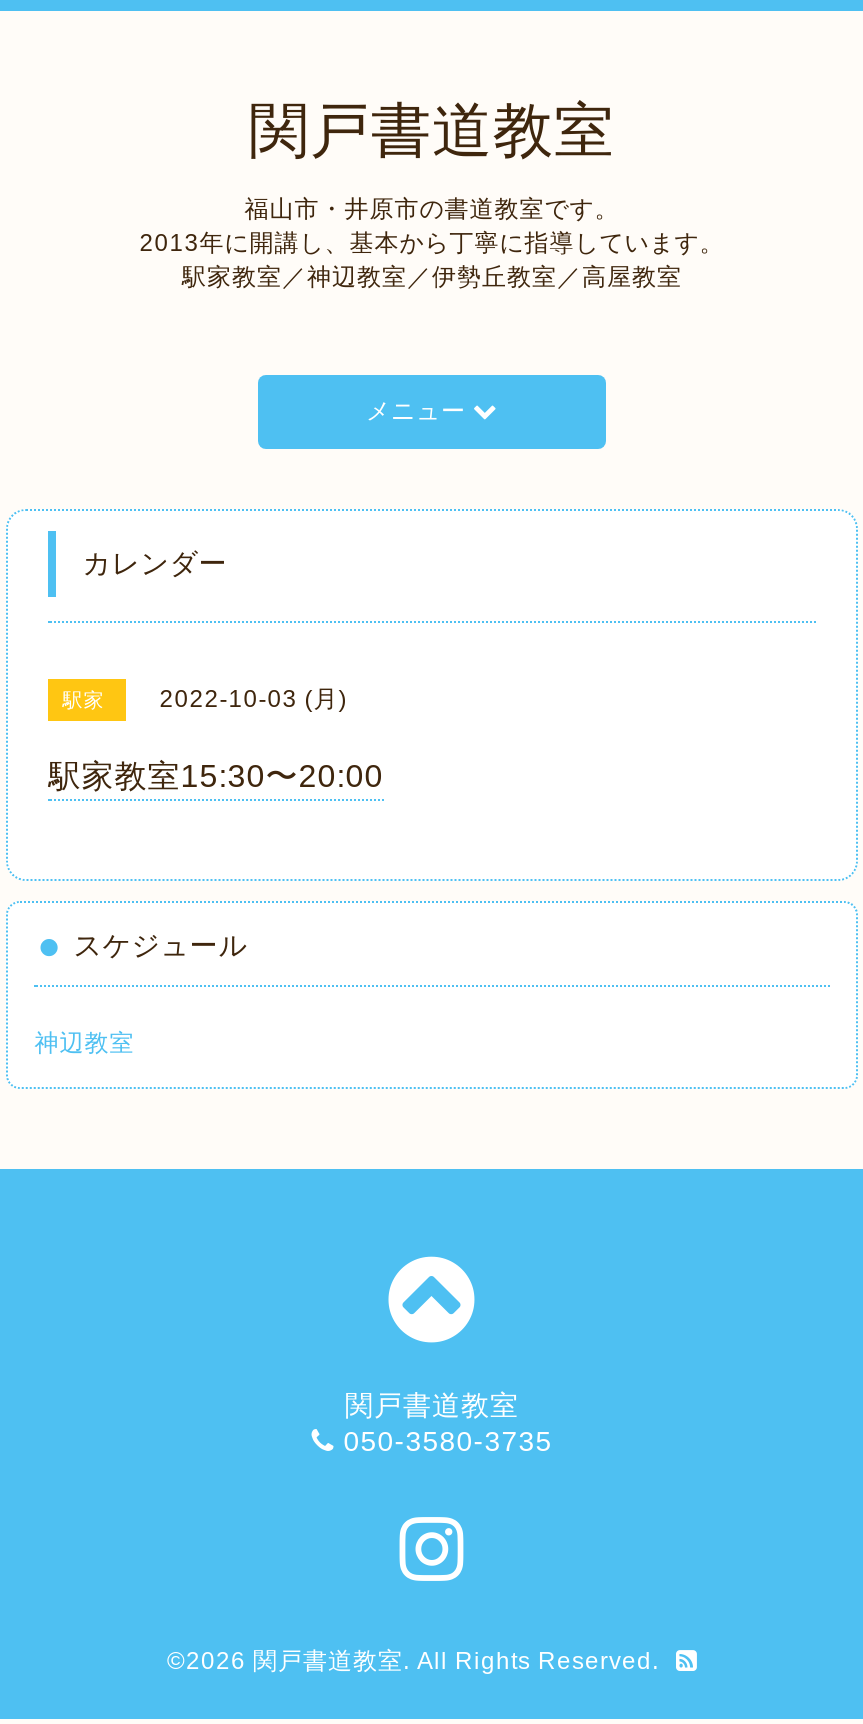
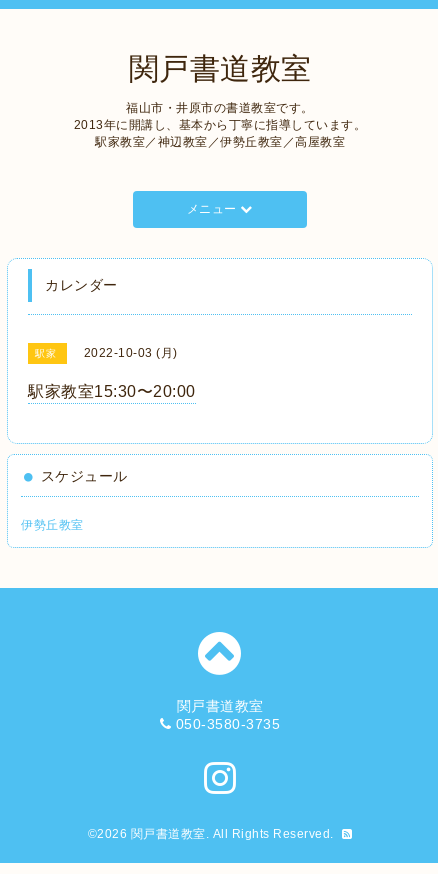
- 神辺教室
+ 伊勢丘教室
